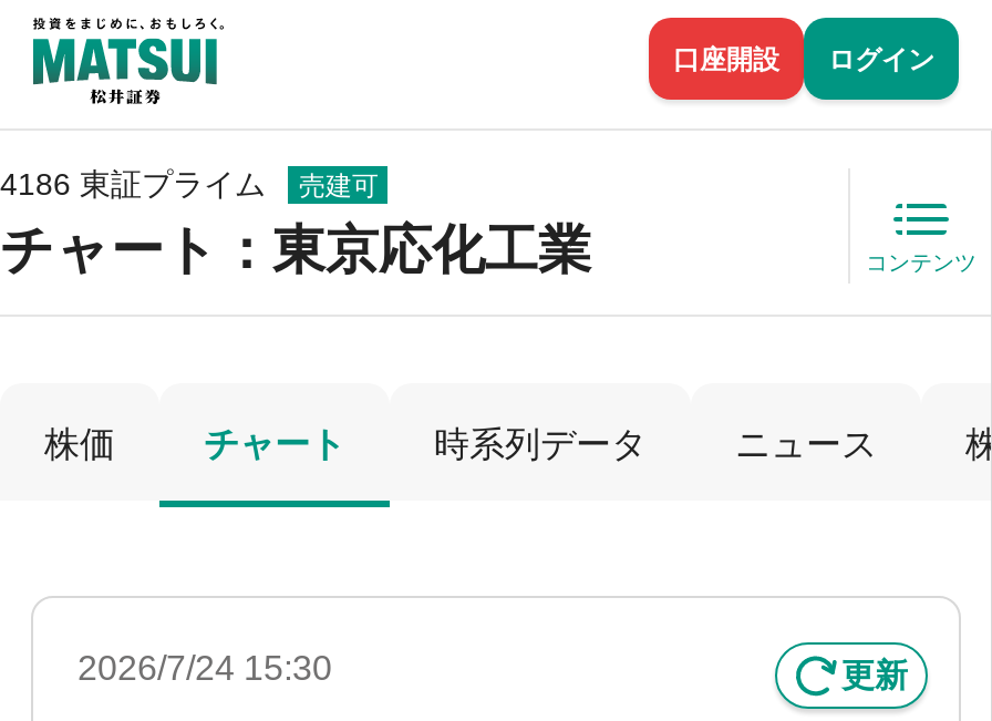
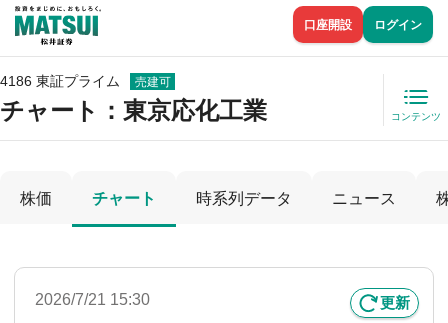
- 2026/7/24 15:30
+ 2026/7/21 15:30
